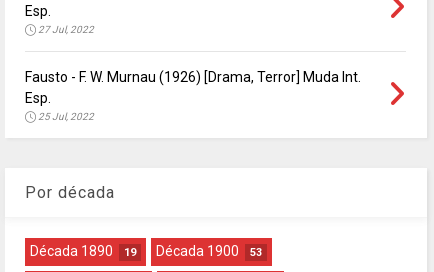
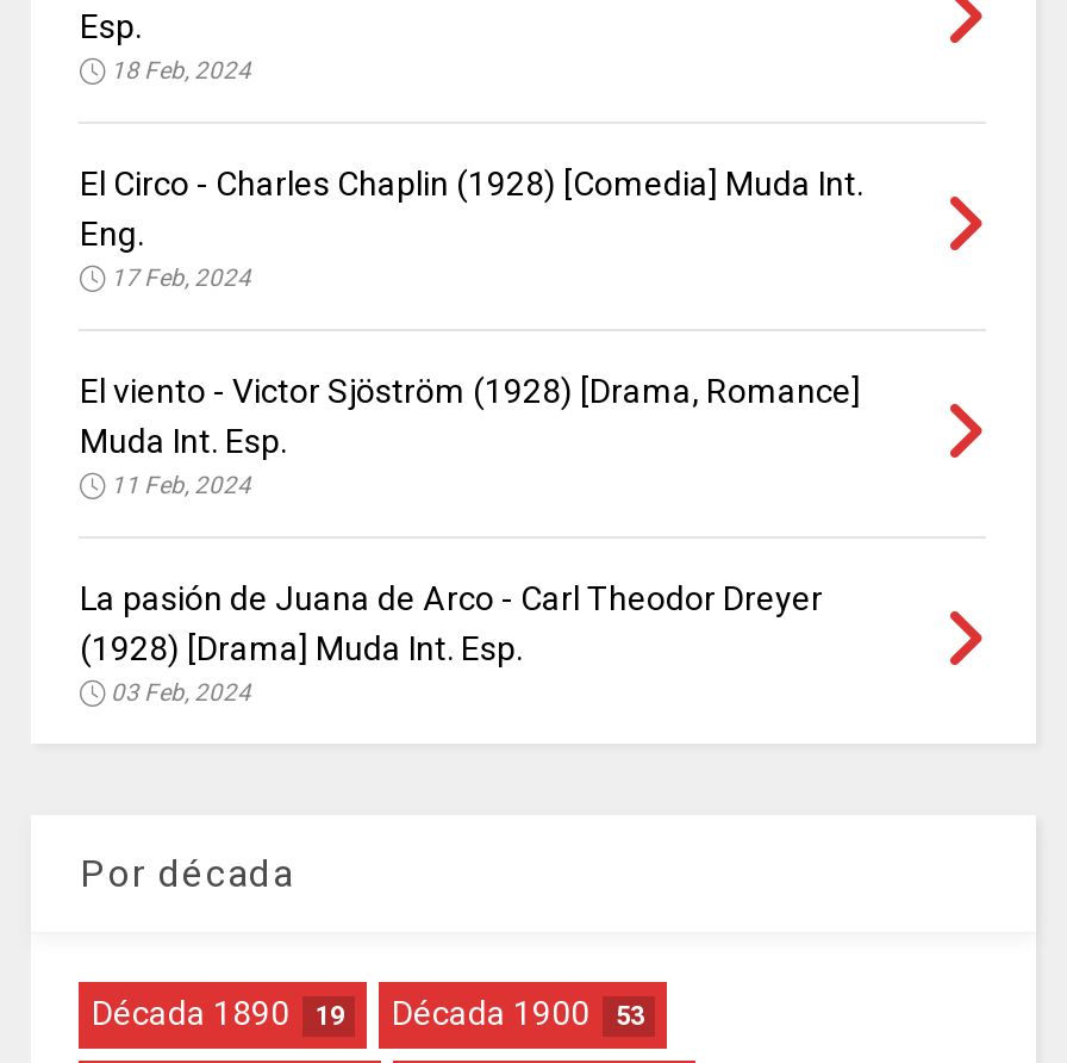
- 27 Jul, 2022
- Fausto - F. W. Murnau (1926) [Drama, Terror] Muda Int.
- Esp.
- 25 Jul, 2022
+ 18 Feb, 2024
+ El Circo - Charles Chaplin (1928) [Comedia] Muda Int.
+ Eng.
+ 17 Feb, 2024
+ El viento - Victor Sjöström (1928) [Drama, Romance]
+ Muda Int. Esp.
+ 11 Feb, 2024
+ La pasión de Juana de Arco - Carl Theodor Dreyer
+ (1928) [Drama] Muda Int. Esp.
+ 03 Feb, 2024
